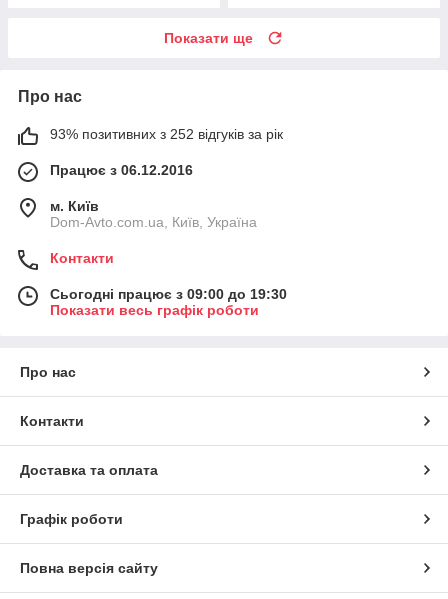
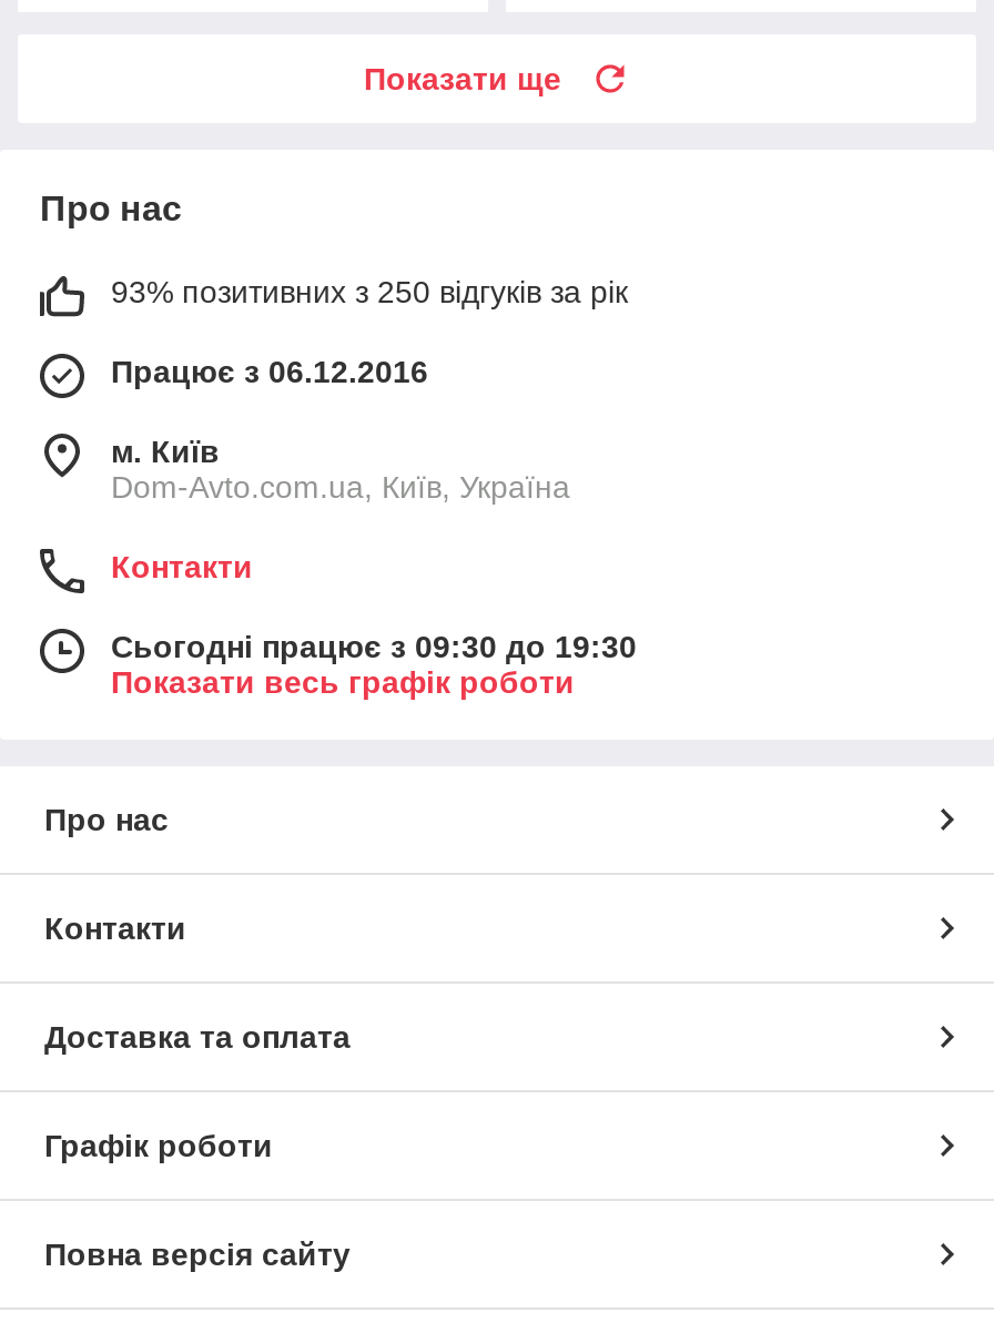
- 93% позитивних з 252 відгуків за рік
+ 93% позитивних з 250 відгуків за рік

- Сьогодні працює з 09:00 до 19:30
+ Сьогодні працює з 09:30 до 19:30
